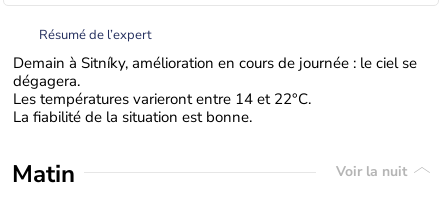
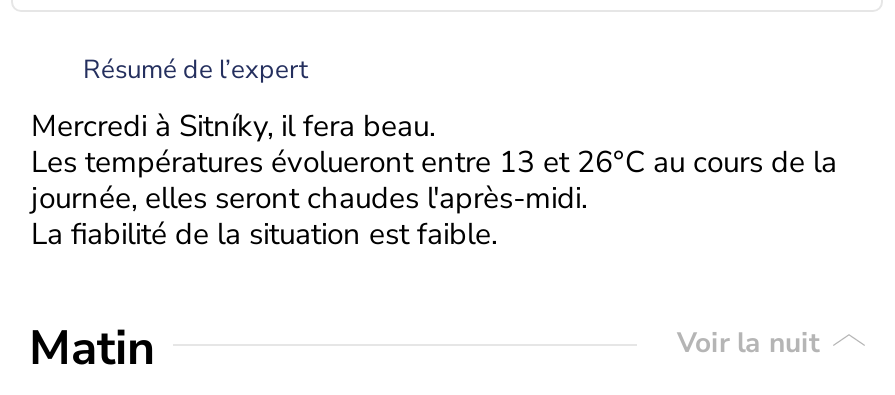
- Demain à Sitníky, amélioration en cours de journée : le ciel se
- dégagera.
- Les températures varieront entre 14 et 22°C.
- La fiabilité de la situation est bonne.
+ Mercredi à Sitníky, il fera beau.
+ Les températures évolueront entre 13 et 26°C au cours de la
+ journée, elles seront chaudes l'après-midi.
+ La fiabilité de la situation est faible.
